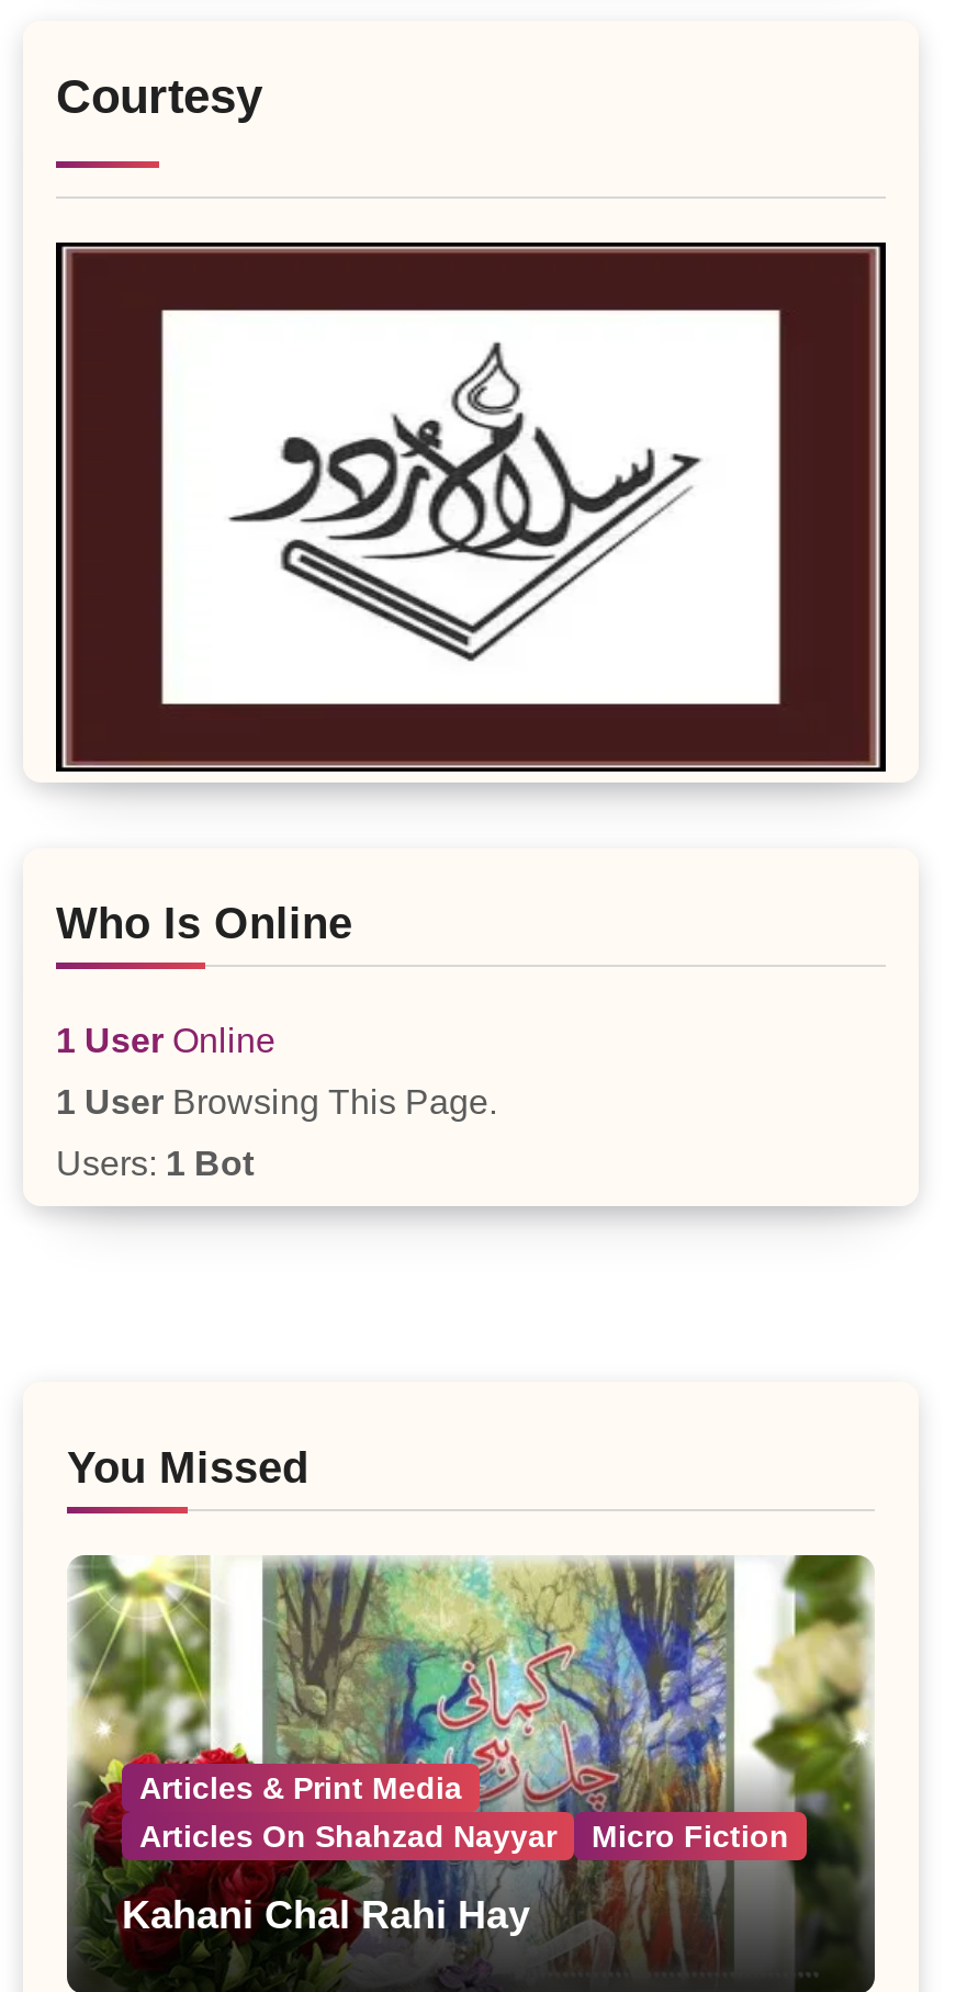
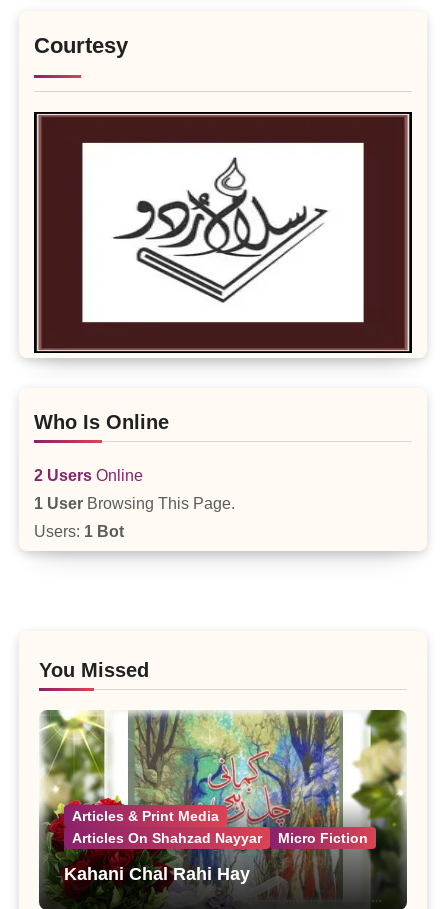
- 1 User Online
+ 2 Users Online
